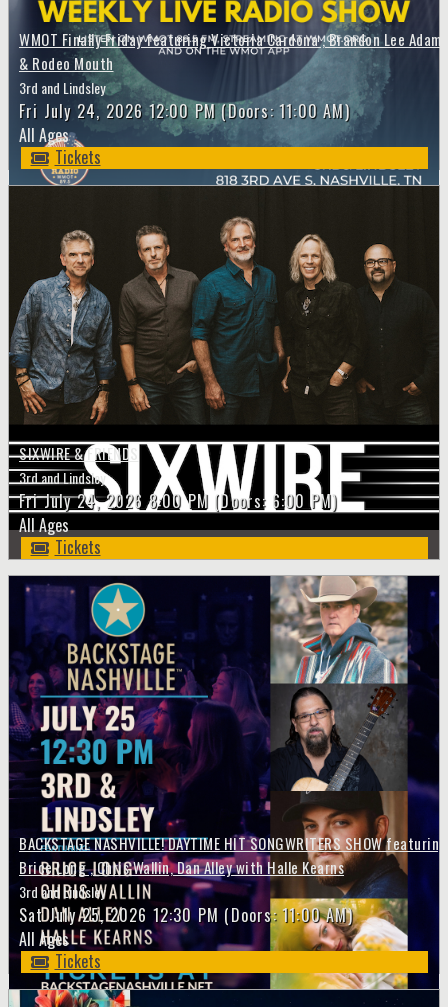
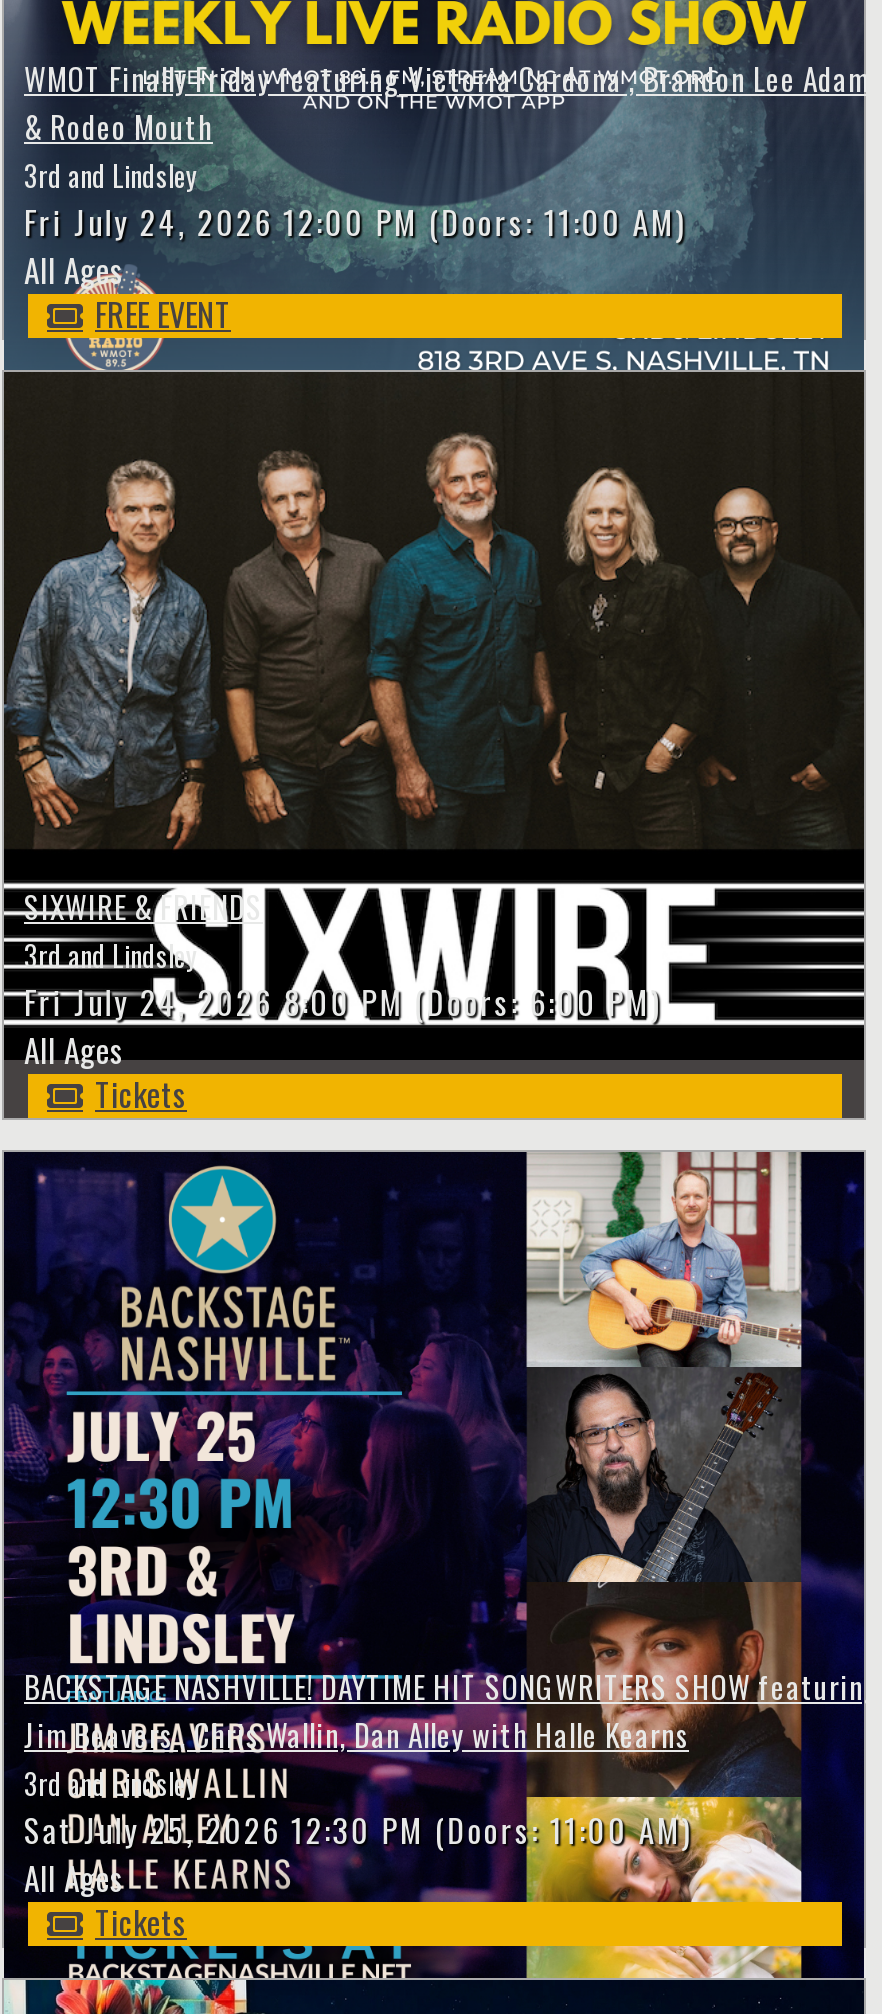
- Tickets
+ FREE EVENT

- [image]
+ [image]

- Brice Long , Chris Wallin, Dan Alley with Halle Kearns
+ Jim Beavers , Chris Wallin, Dan Alley with Halle Kearns
